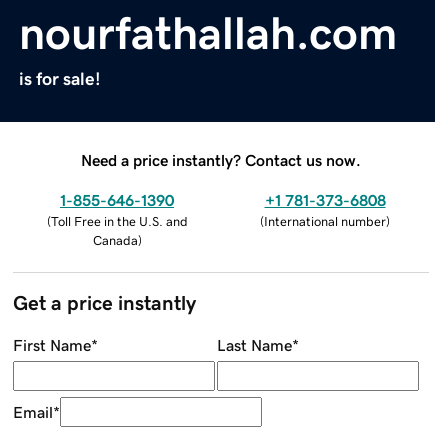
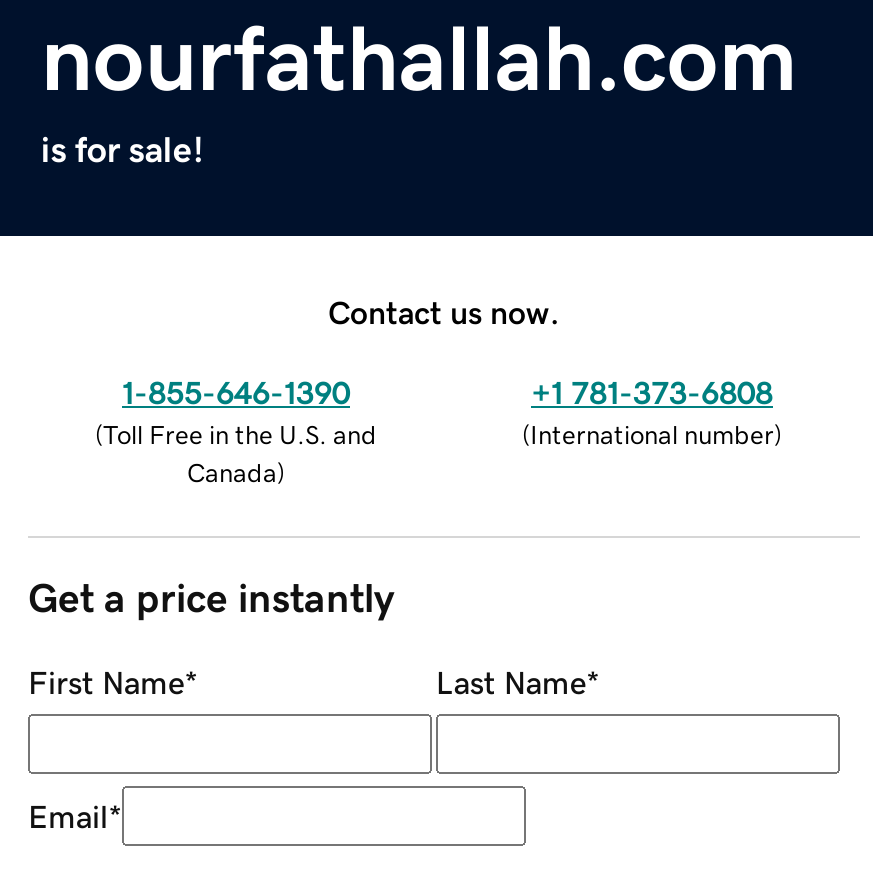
- Need a price instantly? Contact us now.
+ Contact us now.
